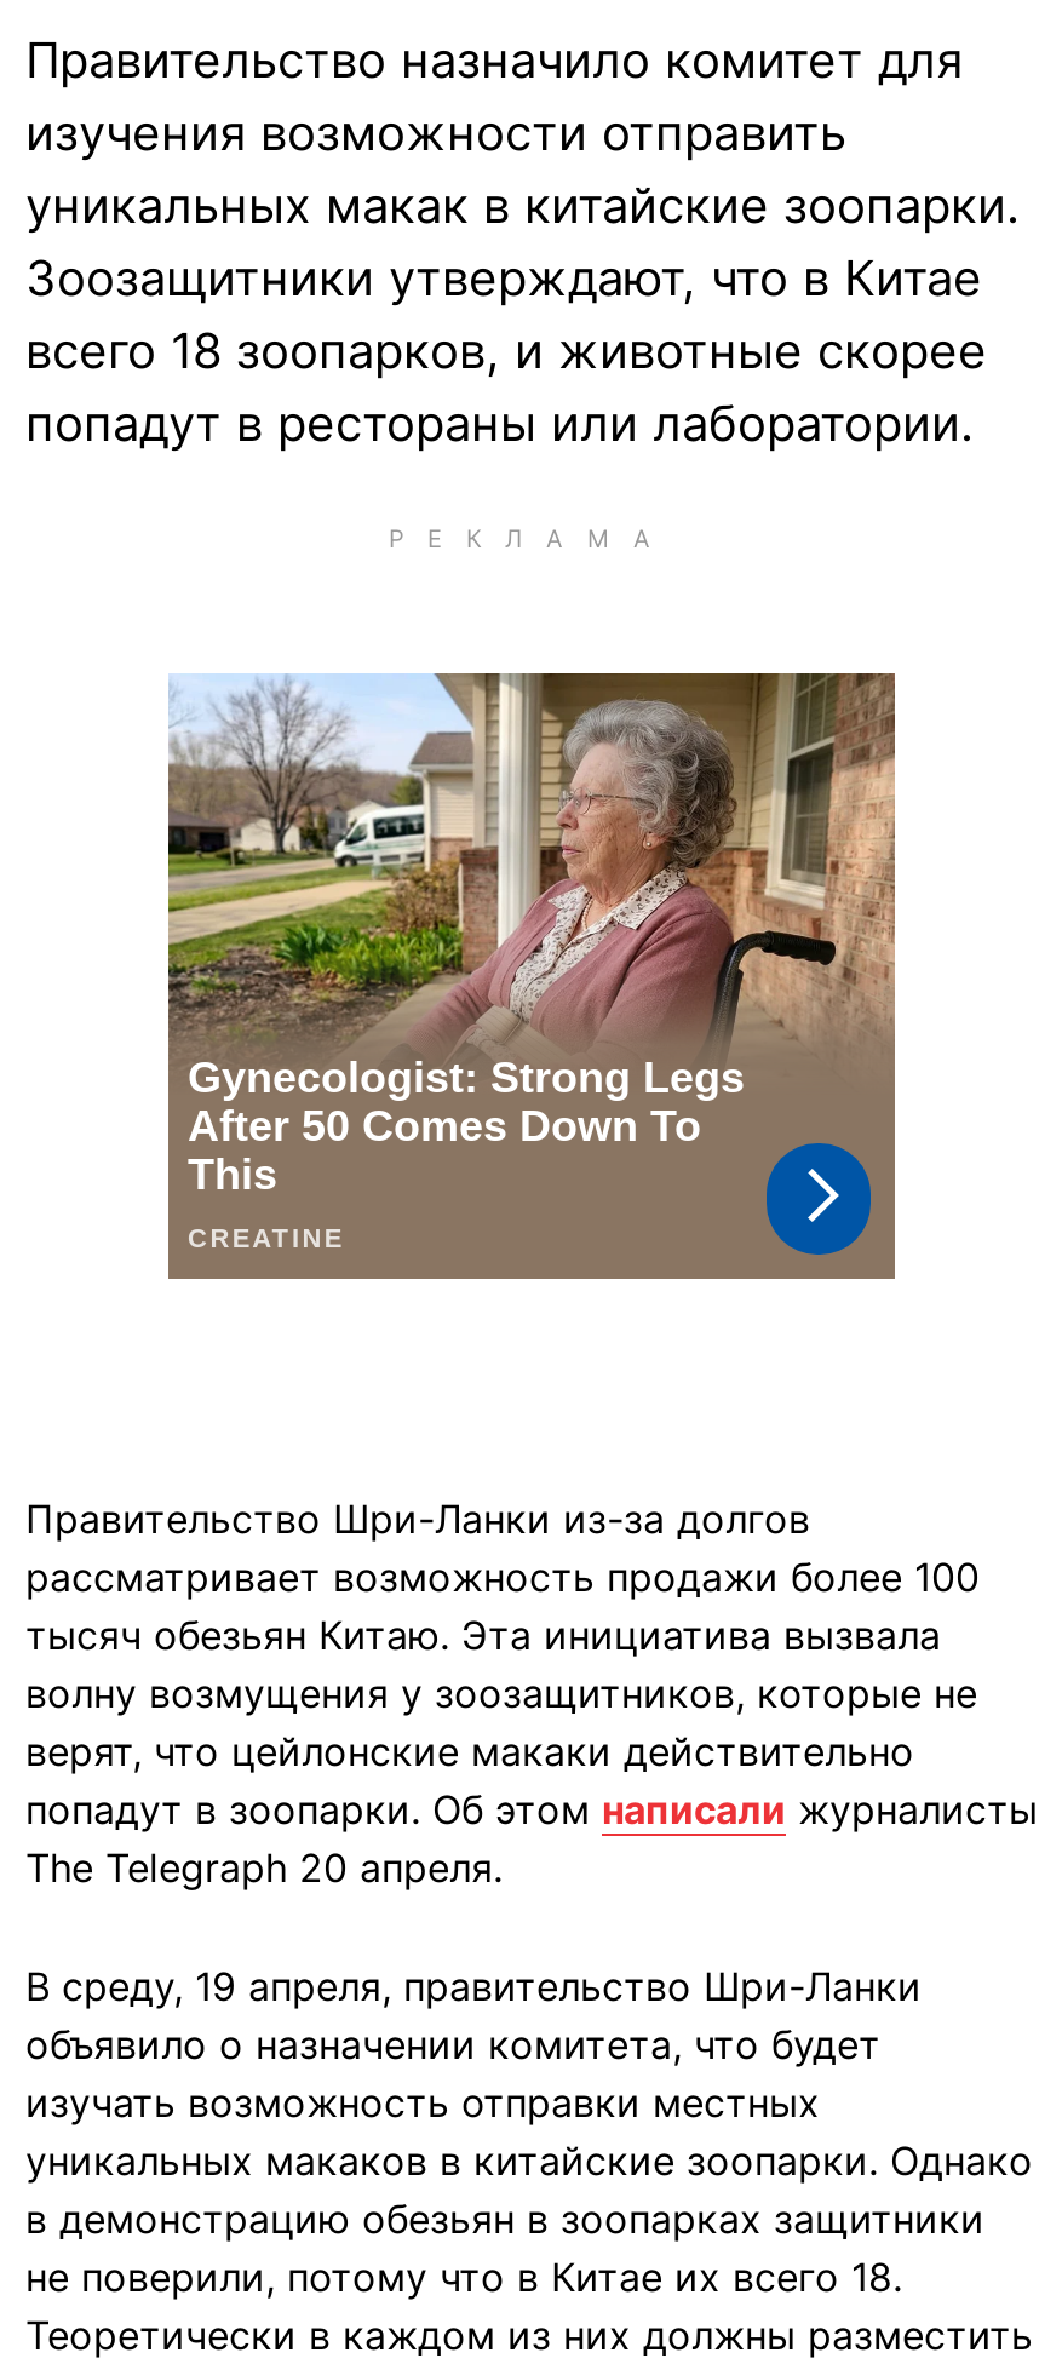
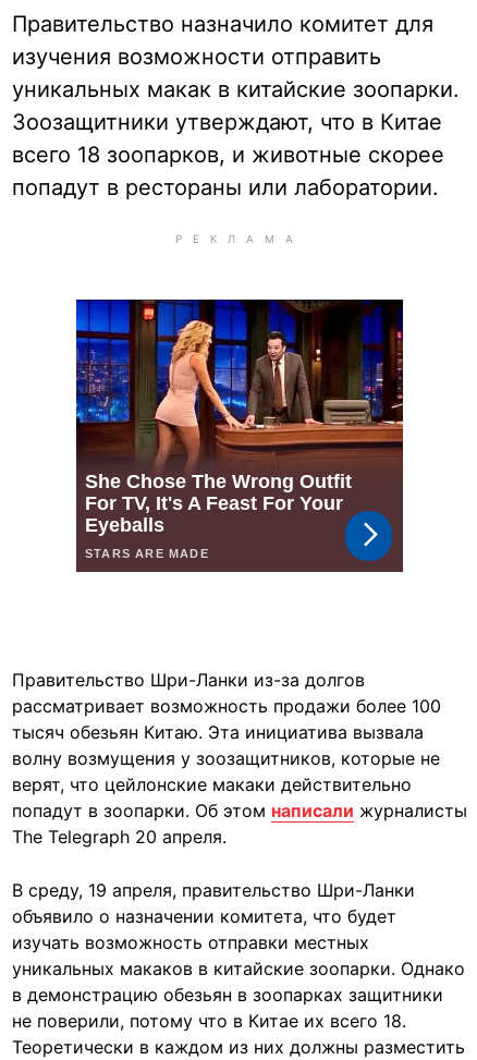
- [image]
+ [image]
